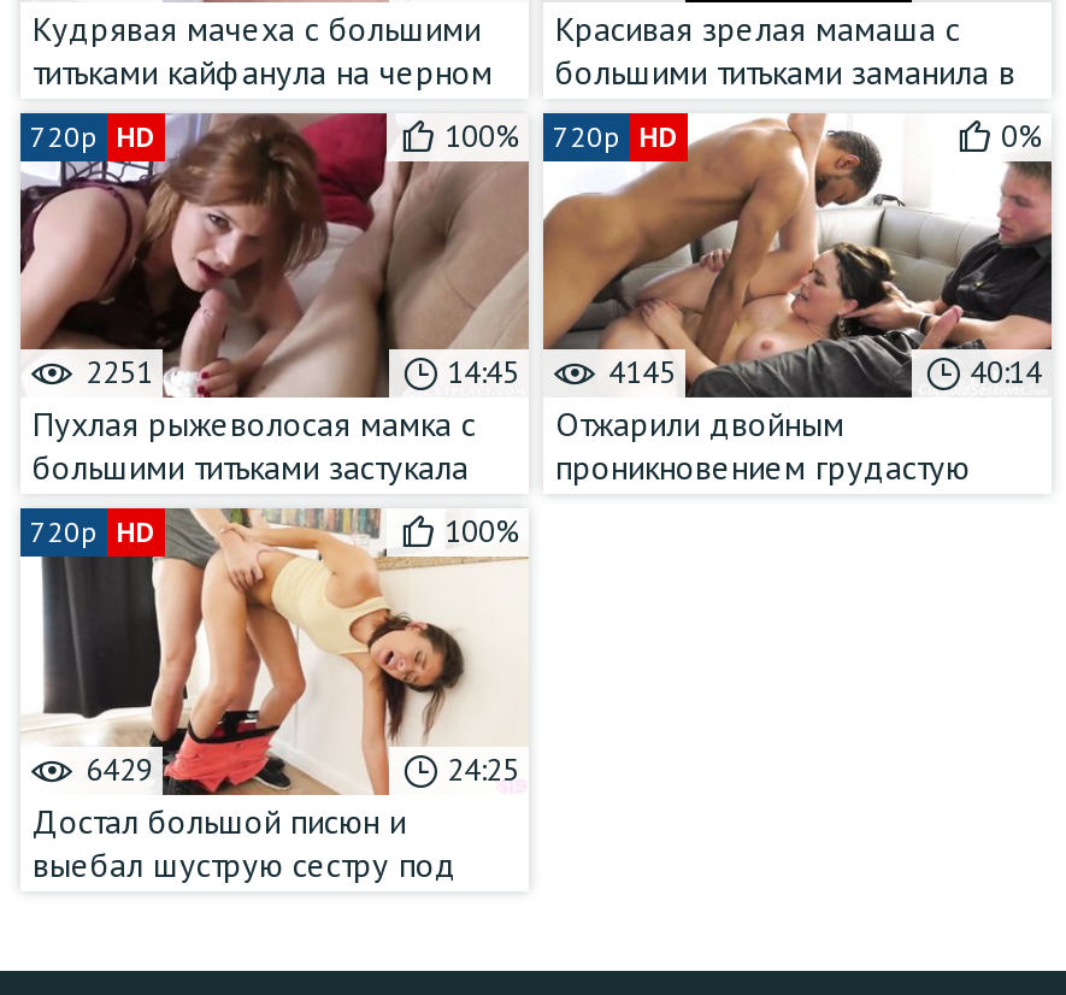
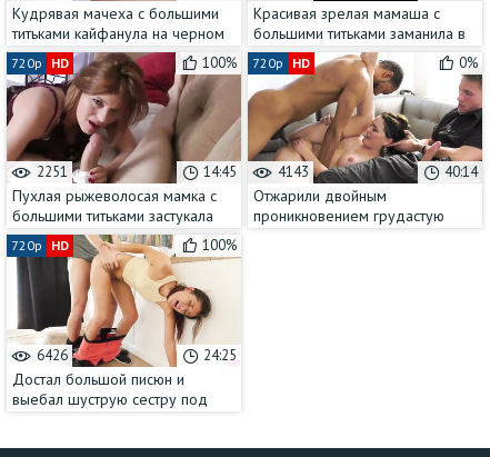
- 14:45 4145
+ 14:45 4143

- 6429
+ 6426
